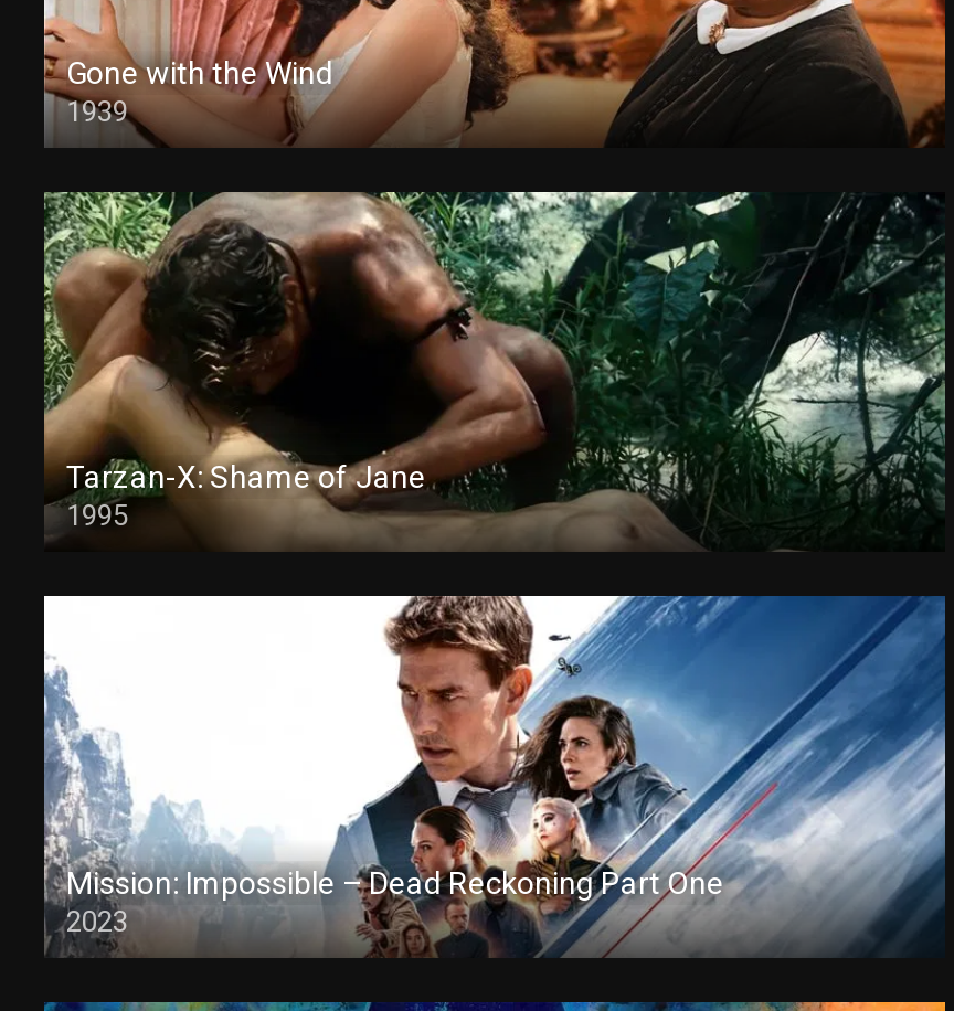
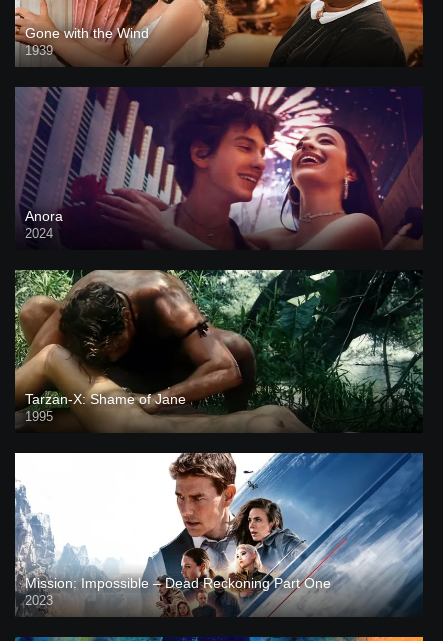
+ [image]
+ Anora
+ 2024
